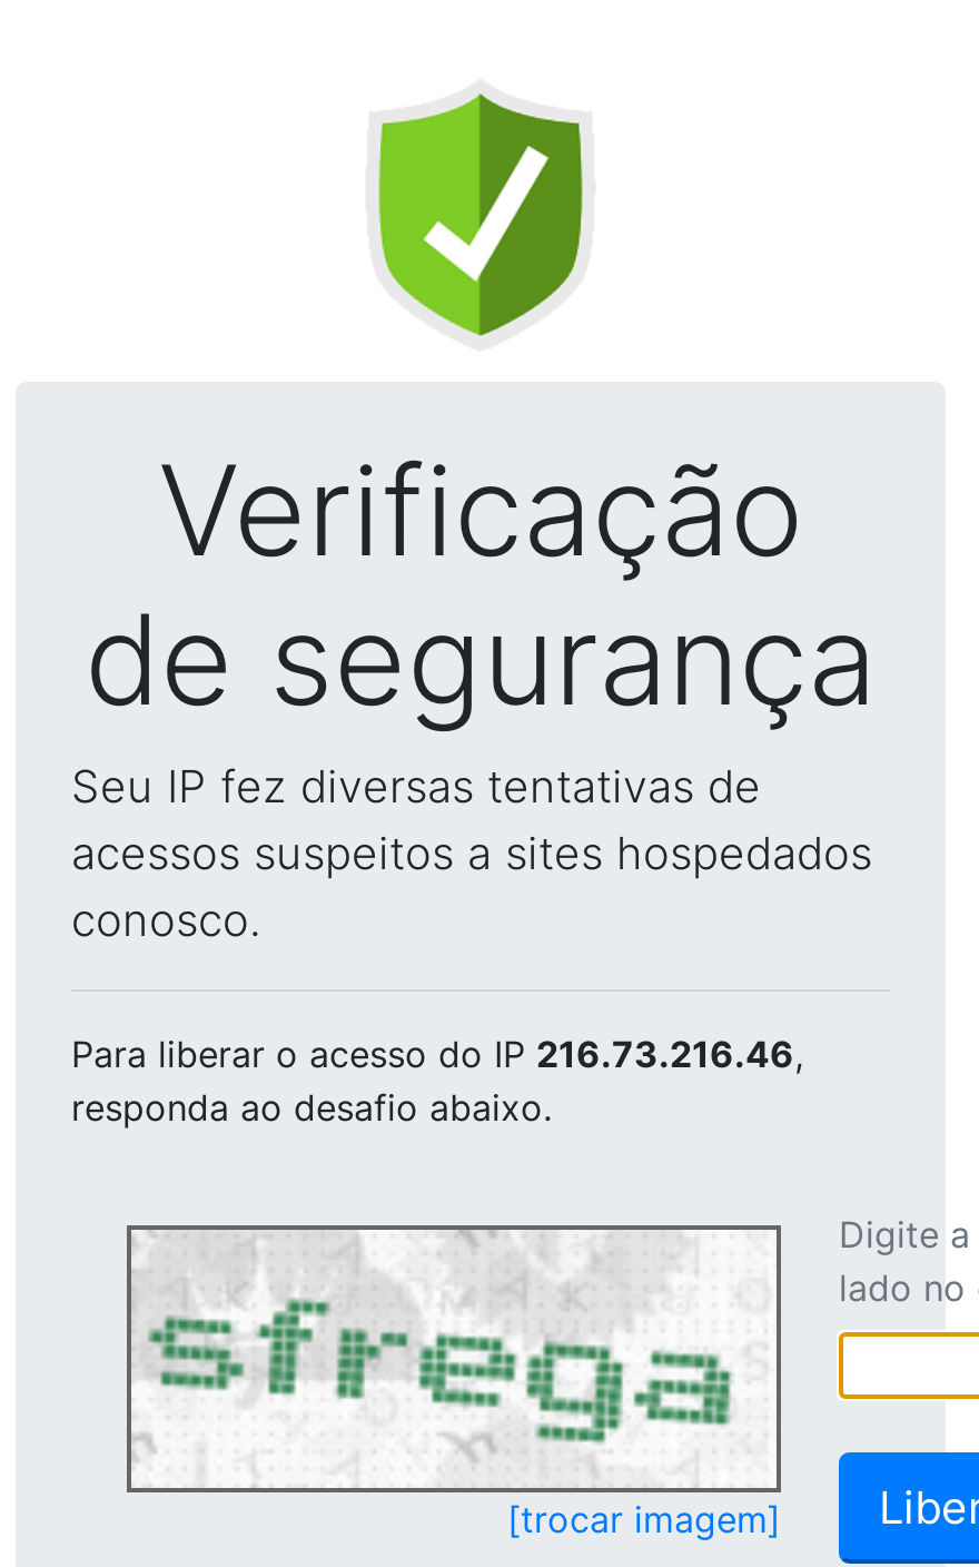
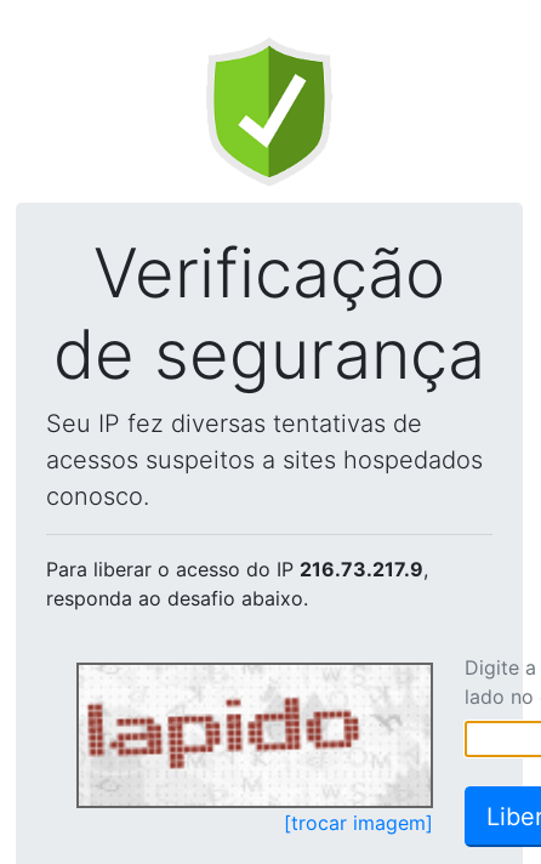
- Para liberar o acesso do IP 216.73.216.46,
+ Para liberar o acesso do IP 216.73.217.9,

- [image]
+ [image]
